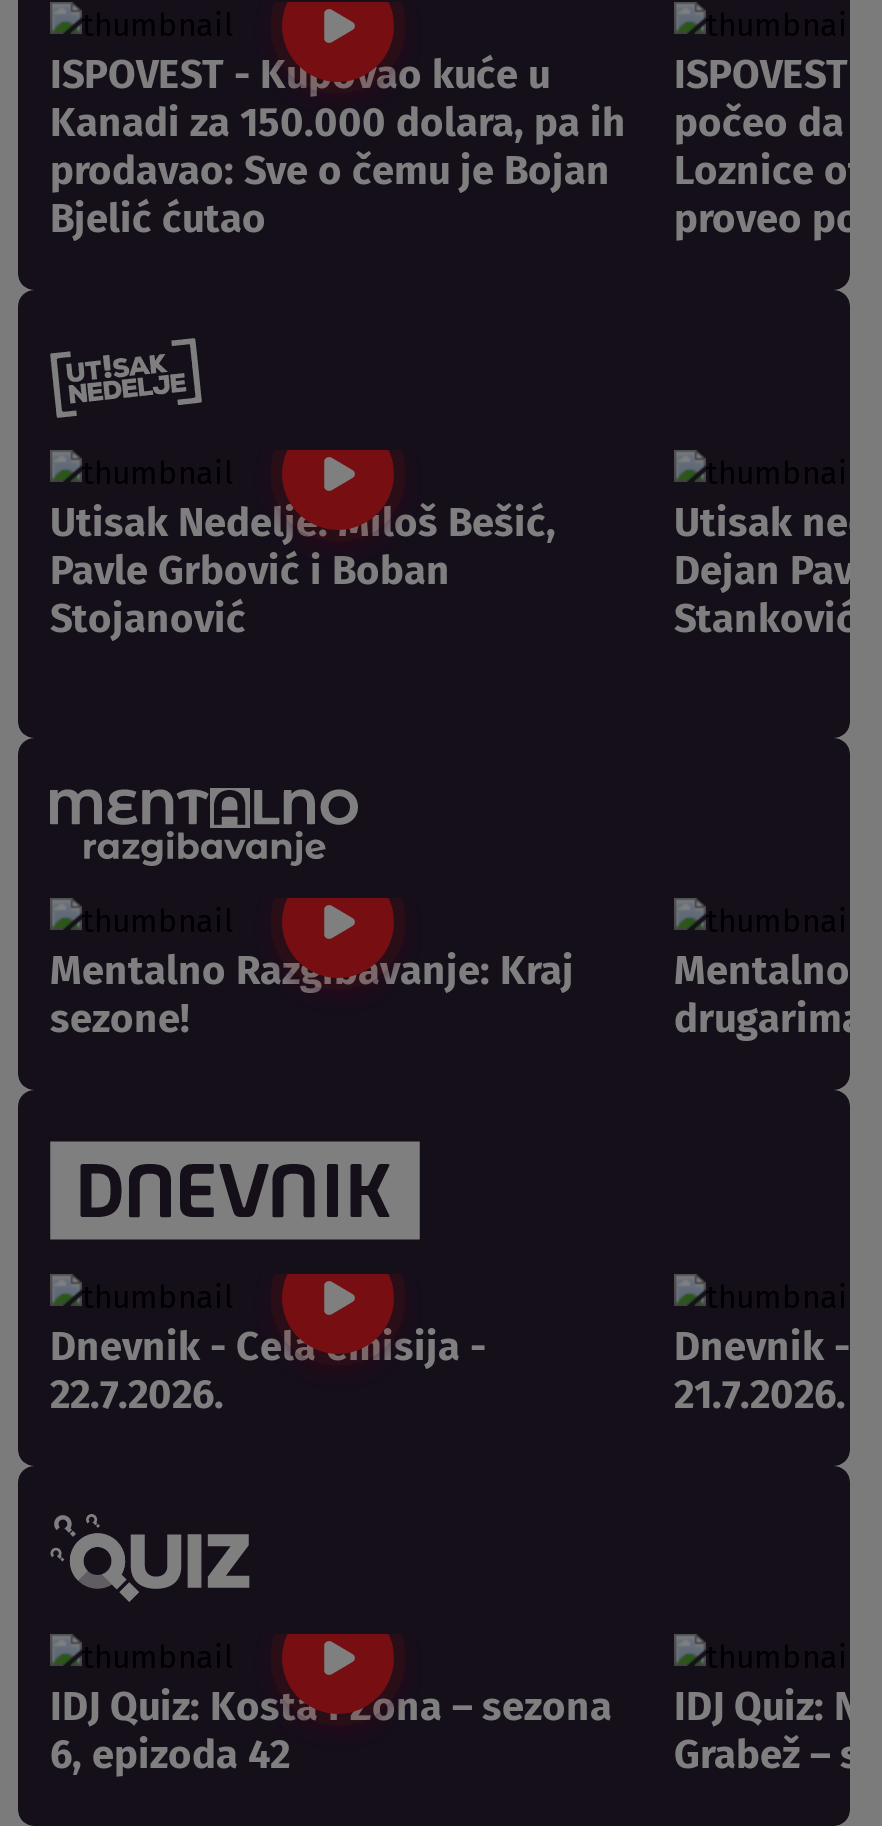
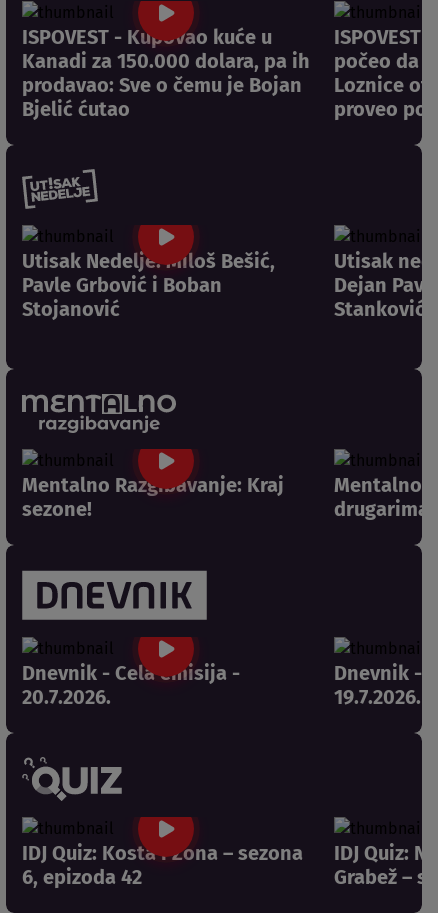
- 22.7.2026.
+ 20.7.2026.

- 21.7.2026.
+ 19.7.2026.
